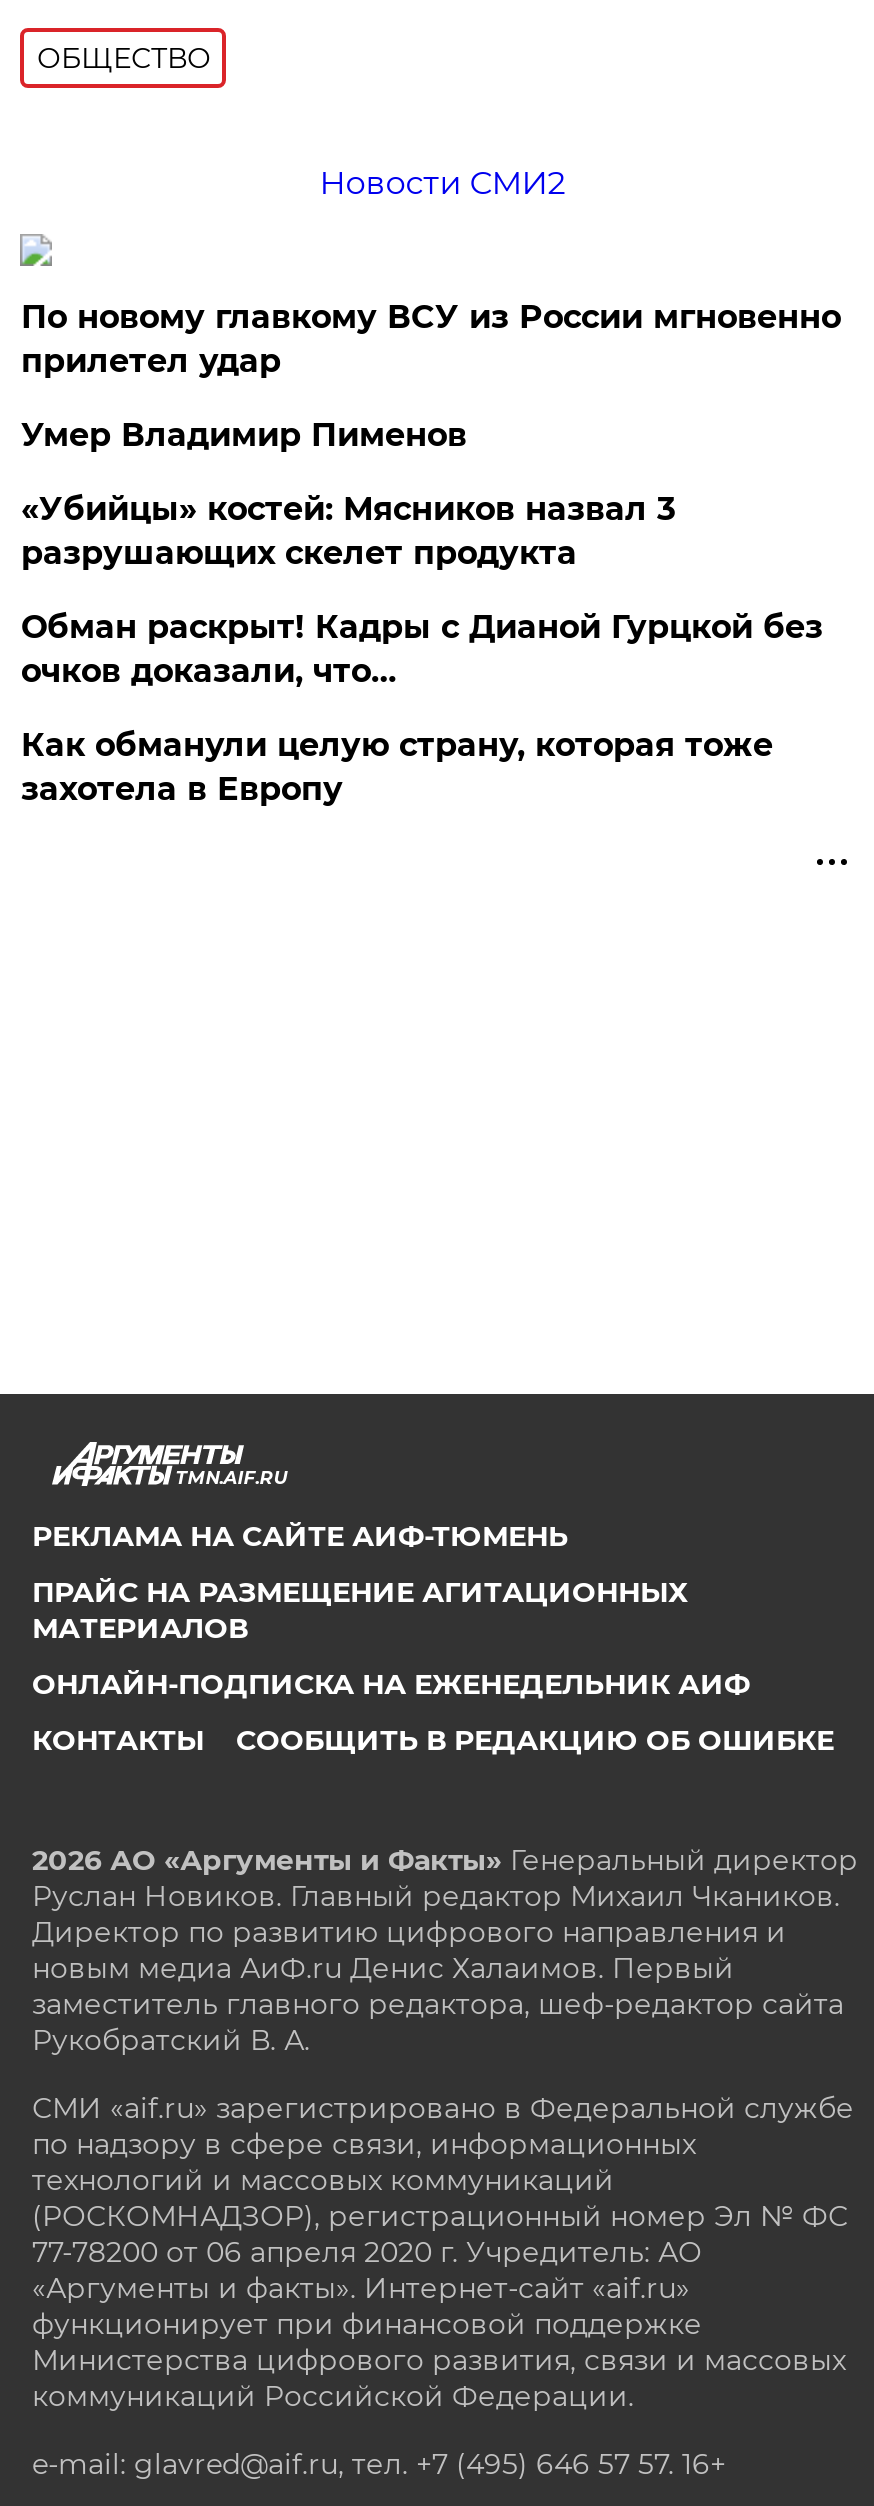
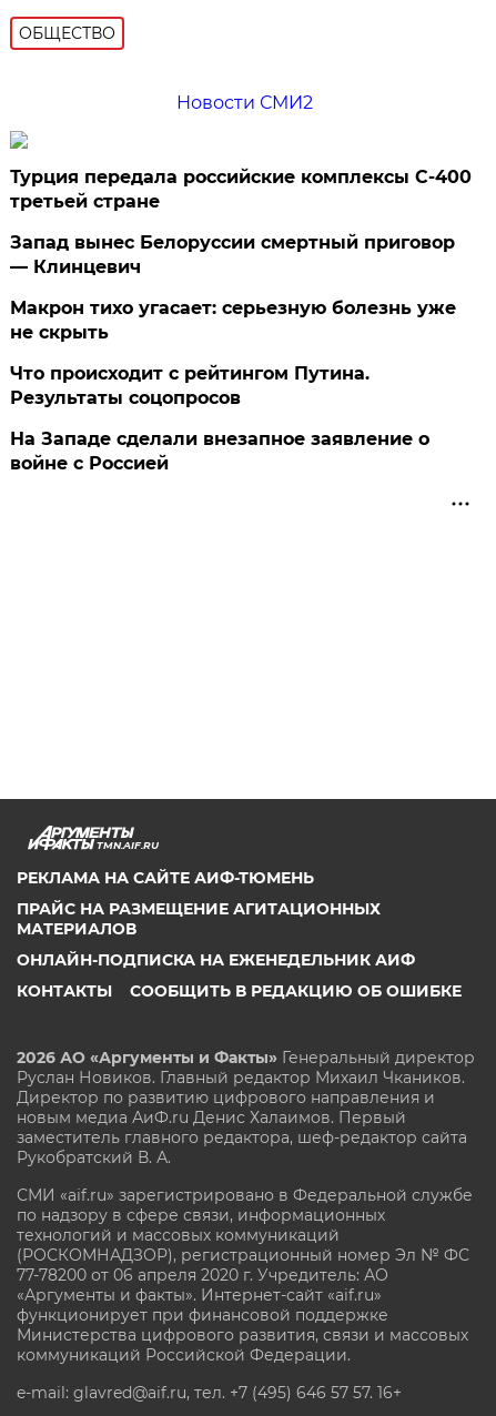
- По новому главкому ВСУ из России мгновенно
- прилетел удар
+ Турция передала российские комплексы С-400
+ третьей стране

- Умер Владимир Пименов
+ Запад вынес Белоруссии смертный приговор
+ — Клинцевич

- «Убийцы» костей: Мясников назвал 3
- разрушающих скелет продукта
+ Макрон тихо угасает: серьезную болезнь уже
+ не скрыть

- Обман раскрыт! Кадры с Дианой Гурцкой без
- очков доказали, что…
+ Что происходит с рейтингом Путина.
+ Результаты соцопросов

- Как обманули целую страну, которая тоже
- захотела в Европу
+ На Западе сделали внезапное заявление о
+ войне с Россией
